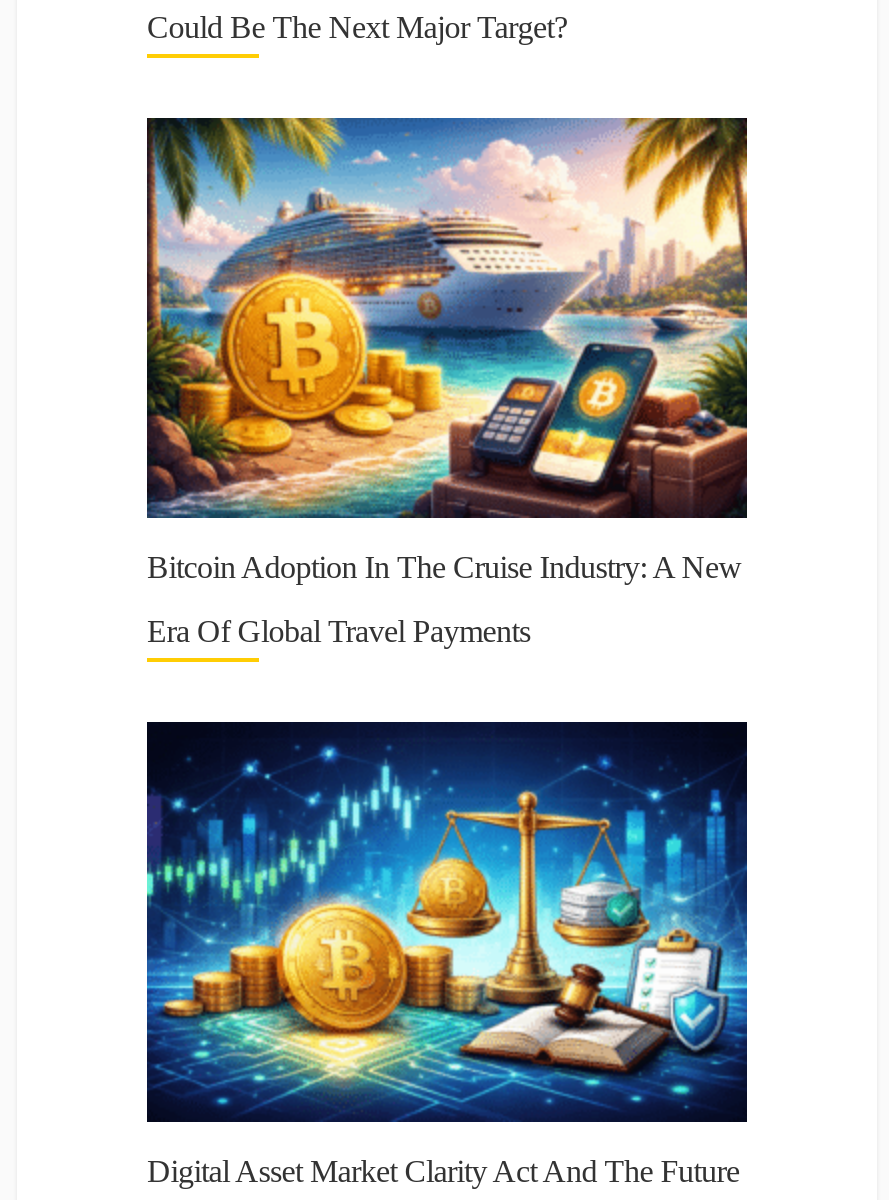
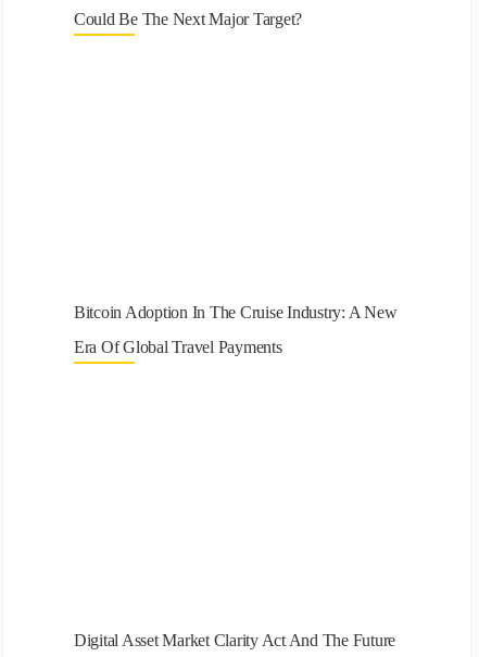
- [image]

- [image]
